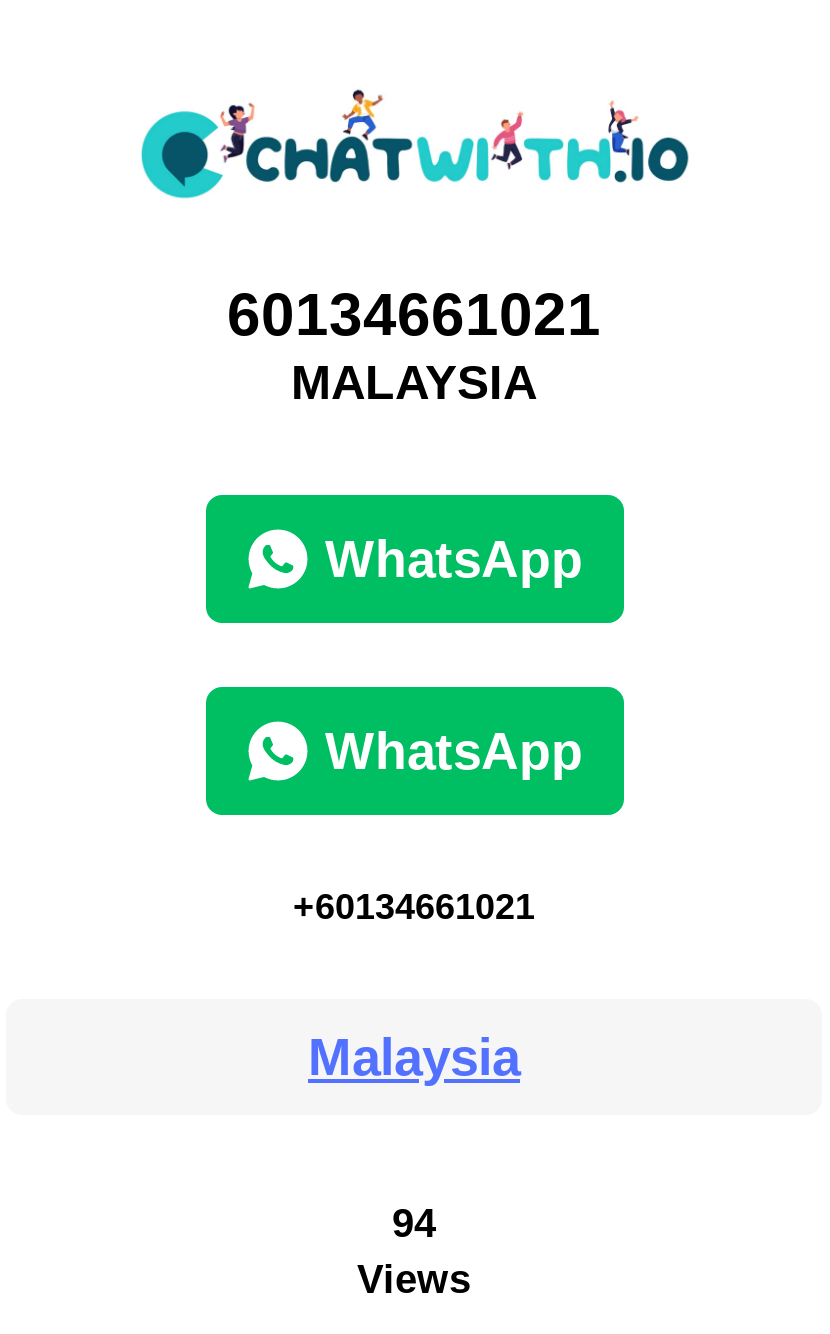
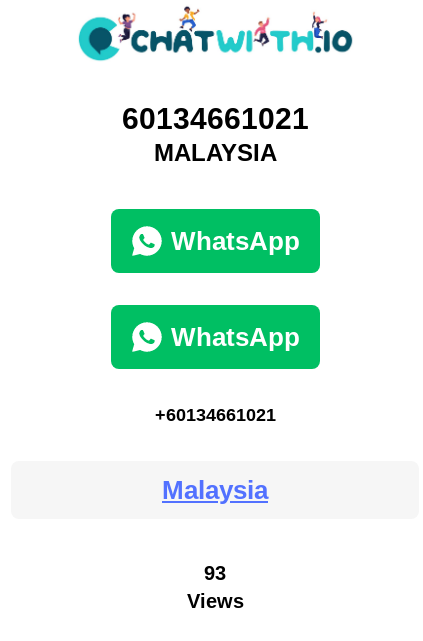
- 94
+ 93
